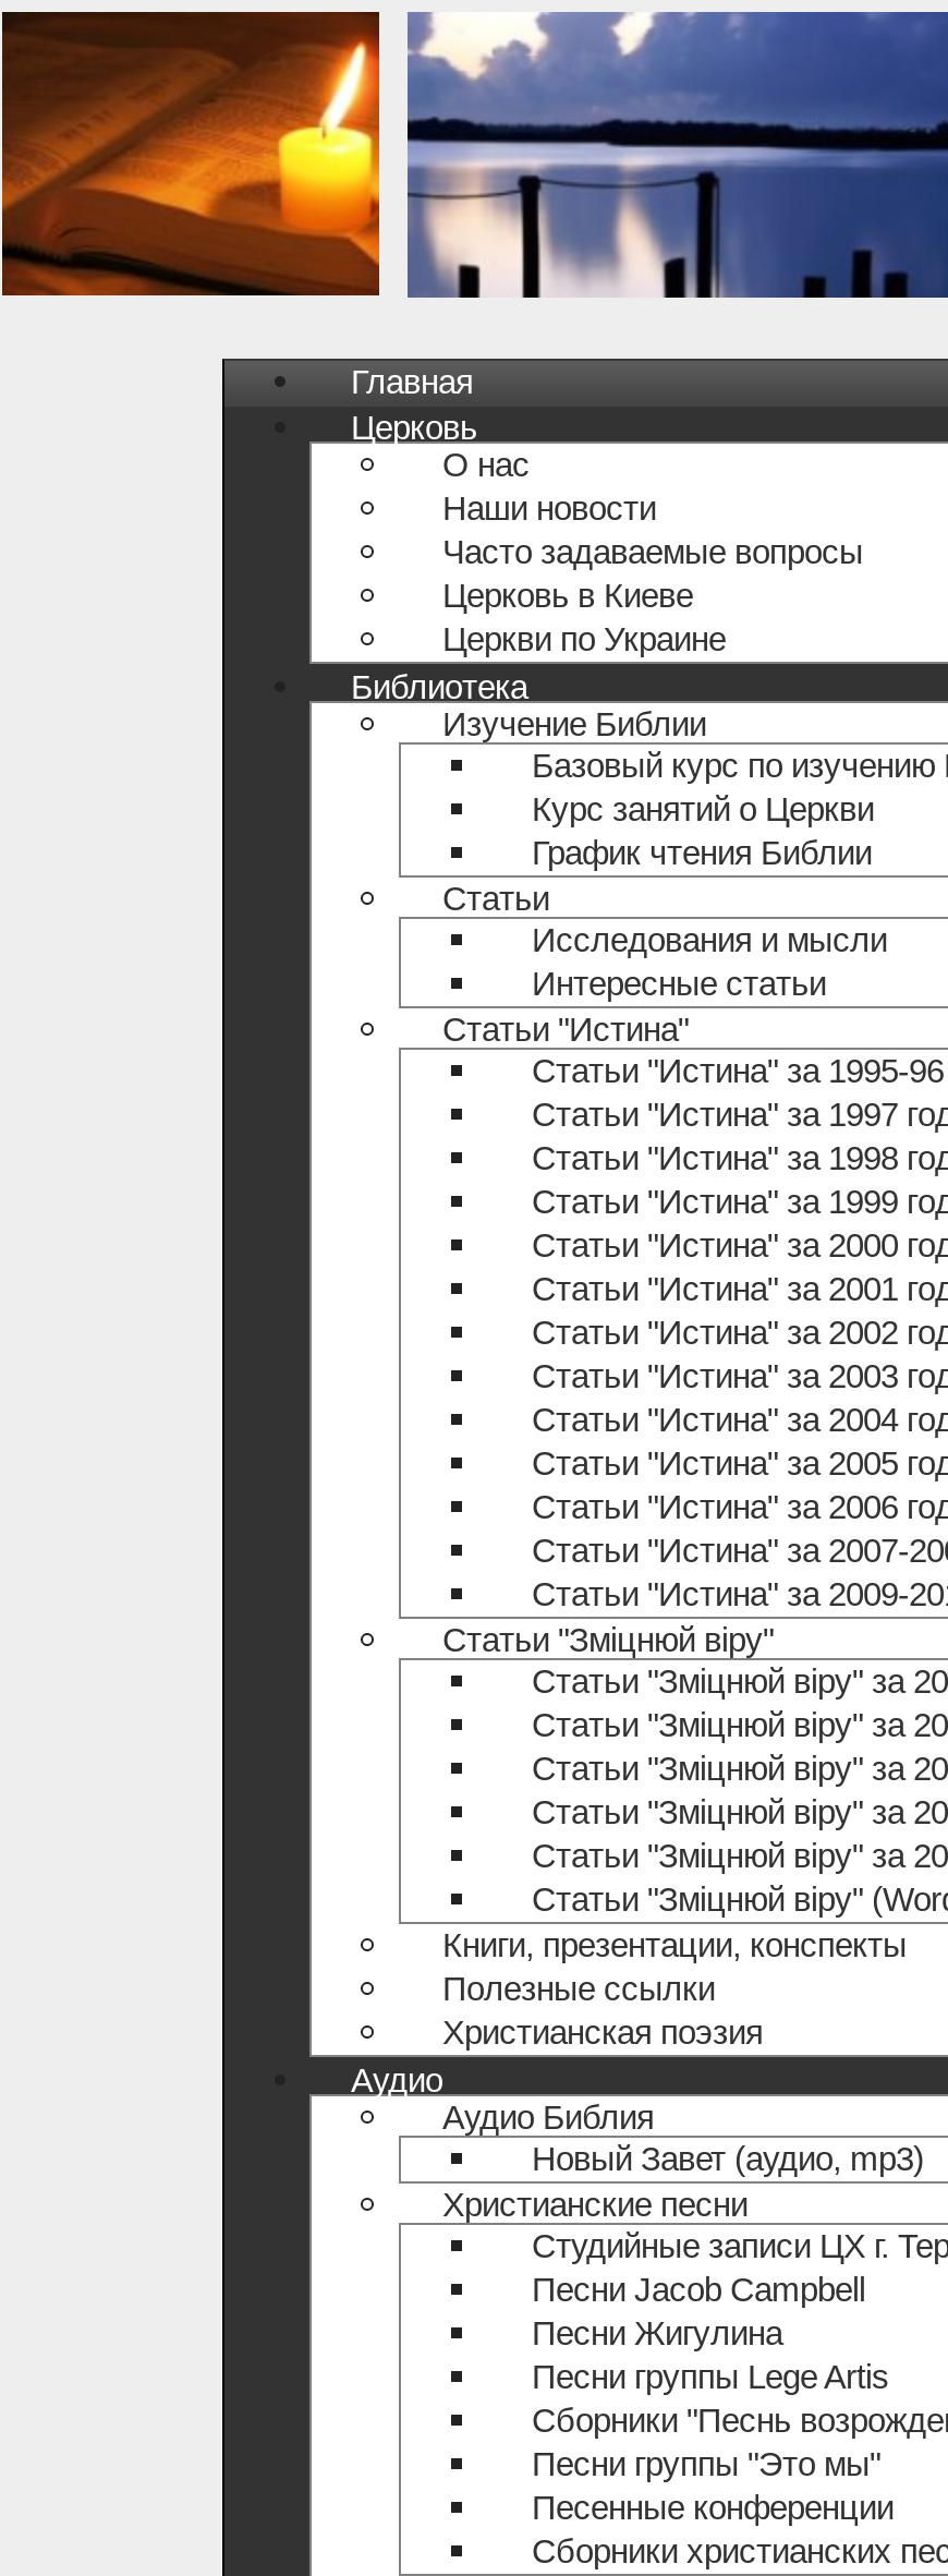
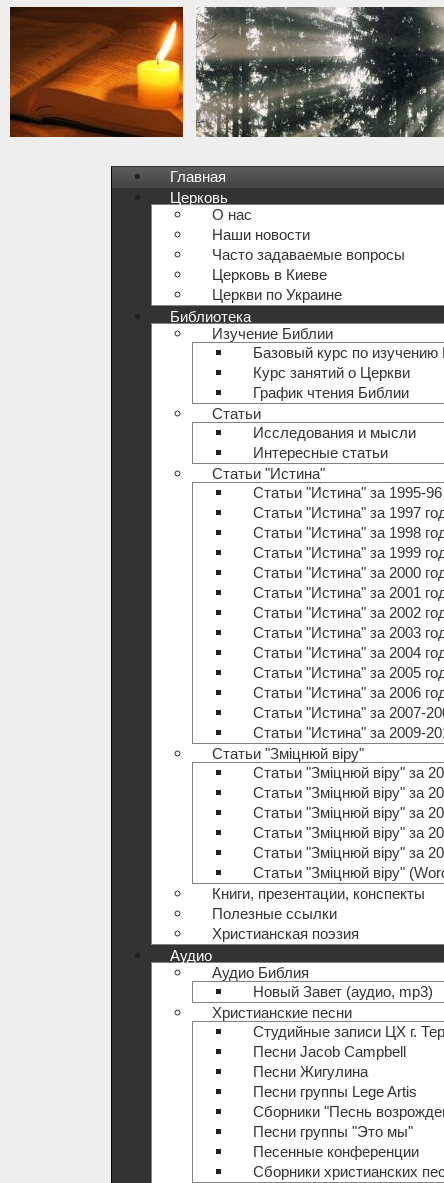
- [image]
+ [image]
